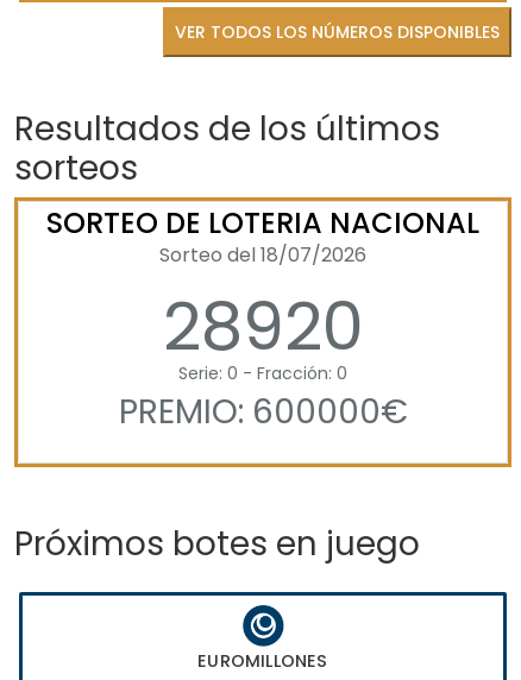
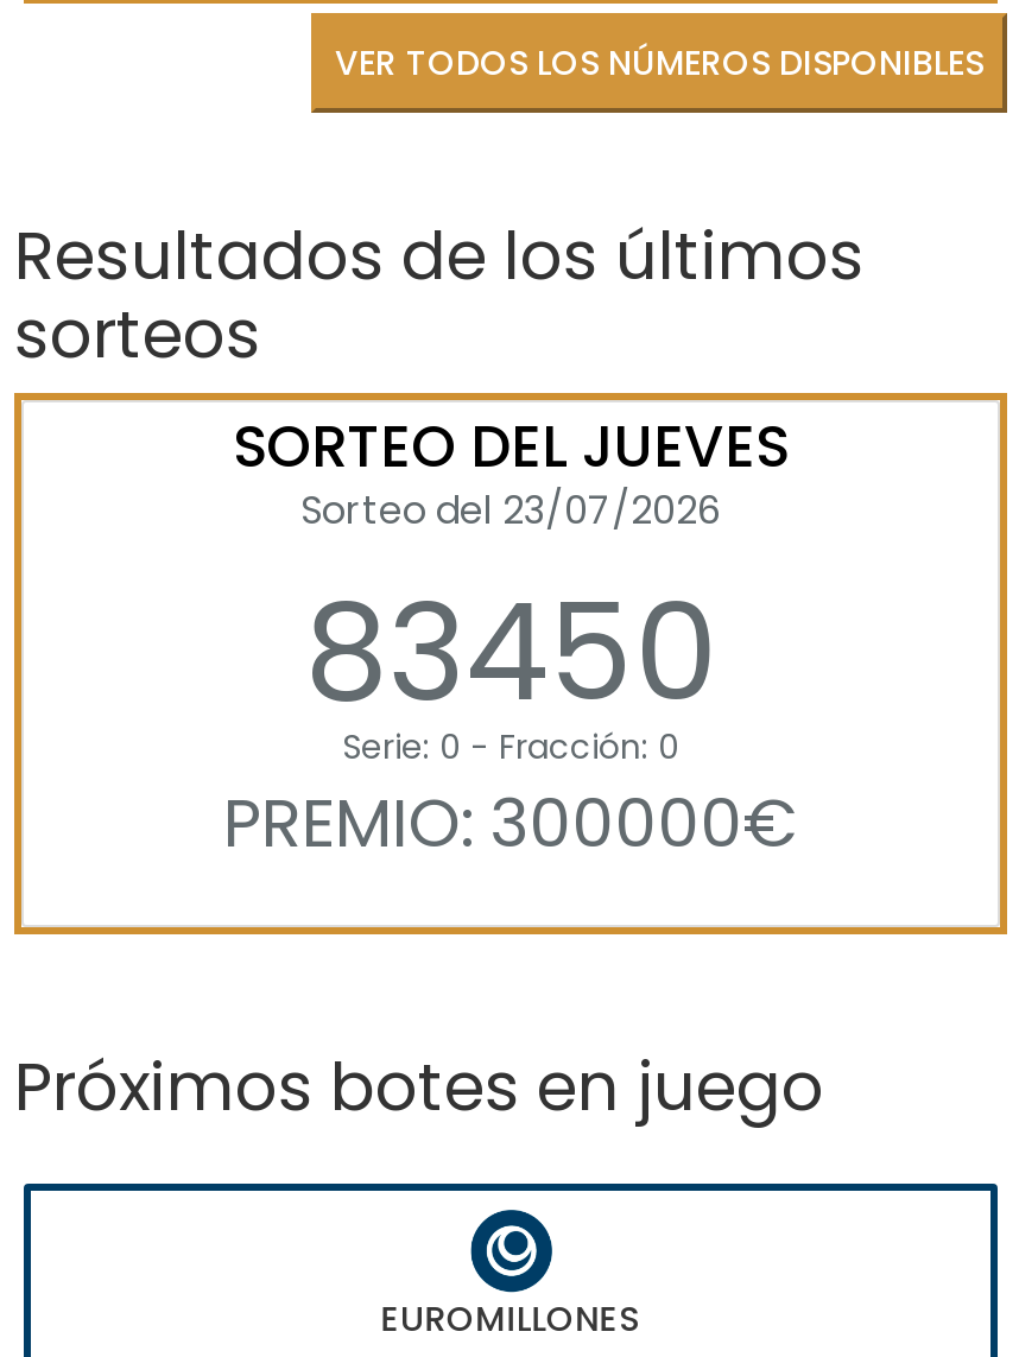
- SORTEO DE LOTERIA NACIONAL
- Sorteo del 18/07/2026
- 28920
+ SORTEO DEL JUEVES
+ Sorteo del 23/07/2026
+ 83450

- PREMIO: 600000€
+ PREMIO: 300000€
